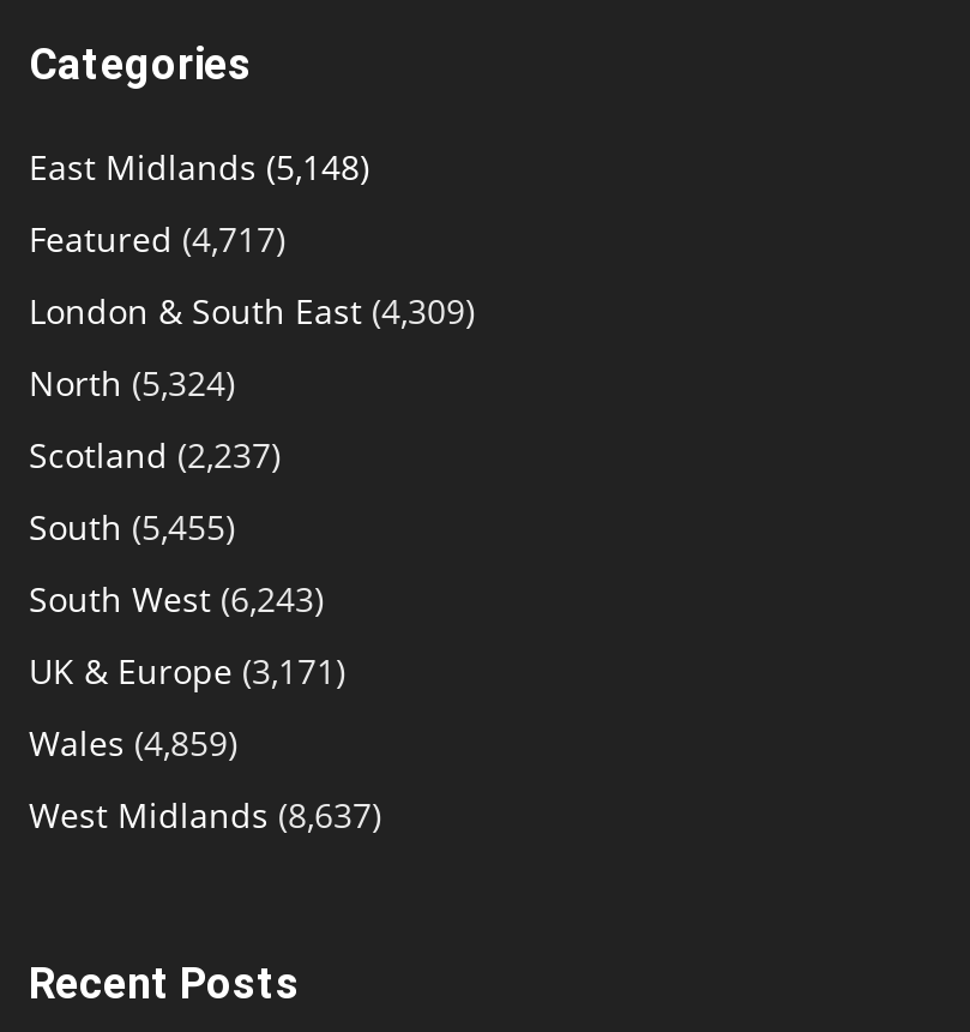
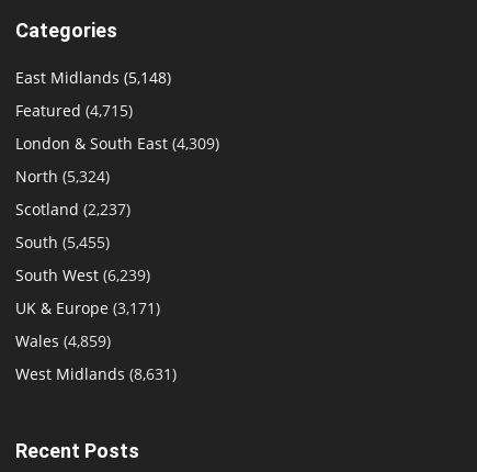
- Featured (4,717)
+ Featured (4,715)

- South West (6,243)
+ South West (6,239)

- West Midlands (8,637)
+ West Midlands (8,631)
